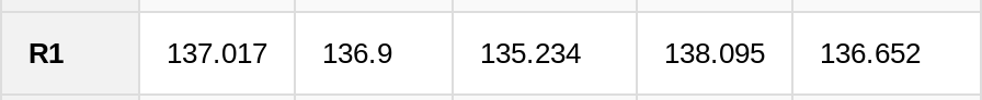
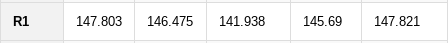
- 137.017
+ 147.803

- 136.9
+ 146.475

- 135.234
+ 141.938

- 138.095
+ 145.69

- 136.652
+ 147.821
